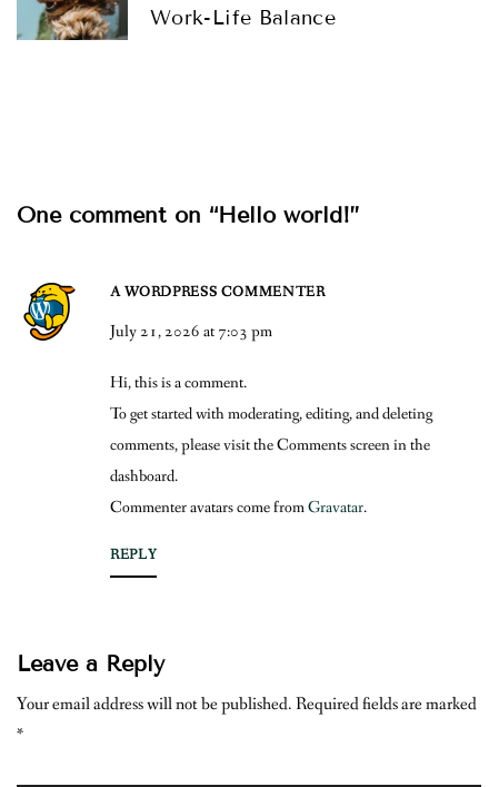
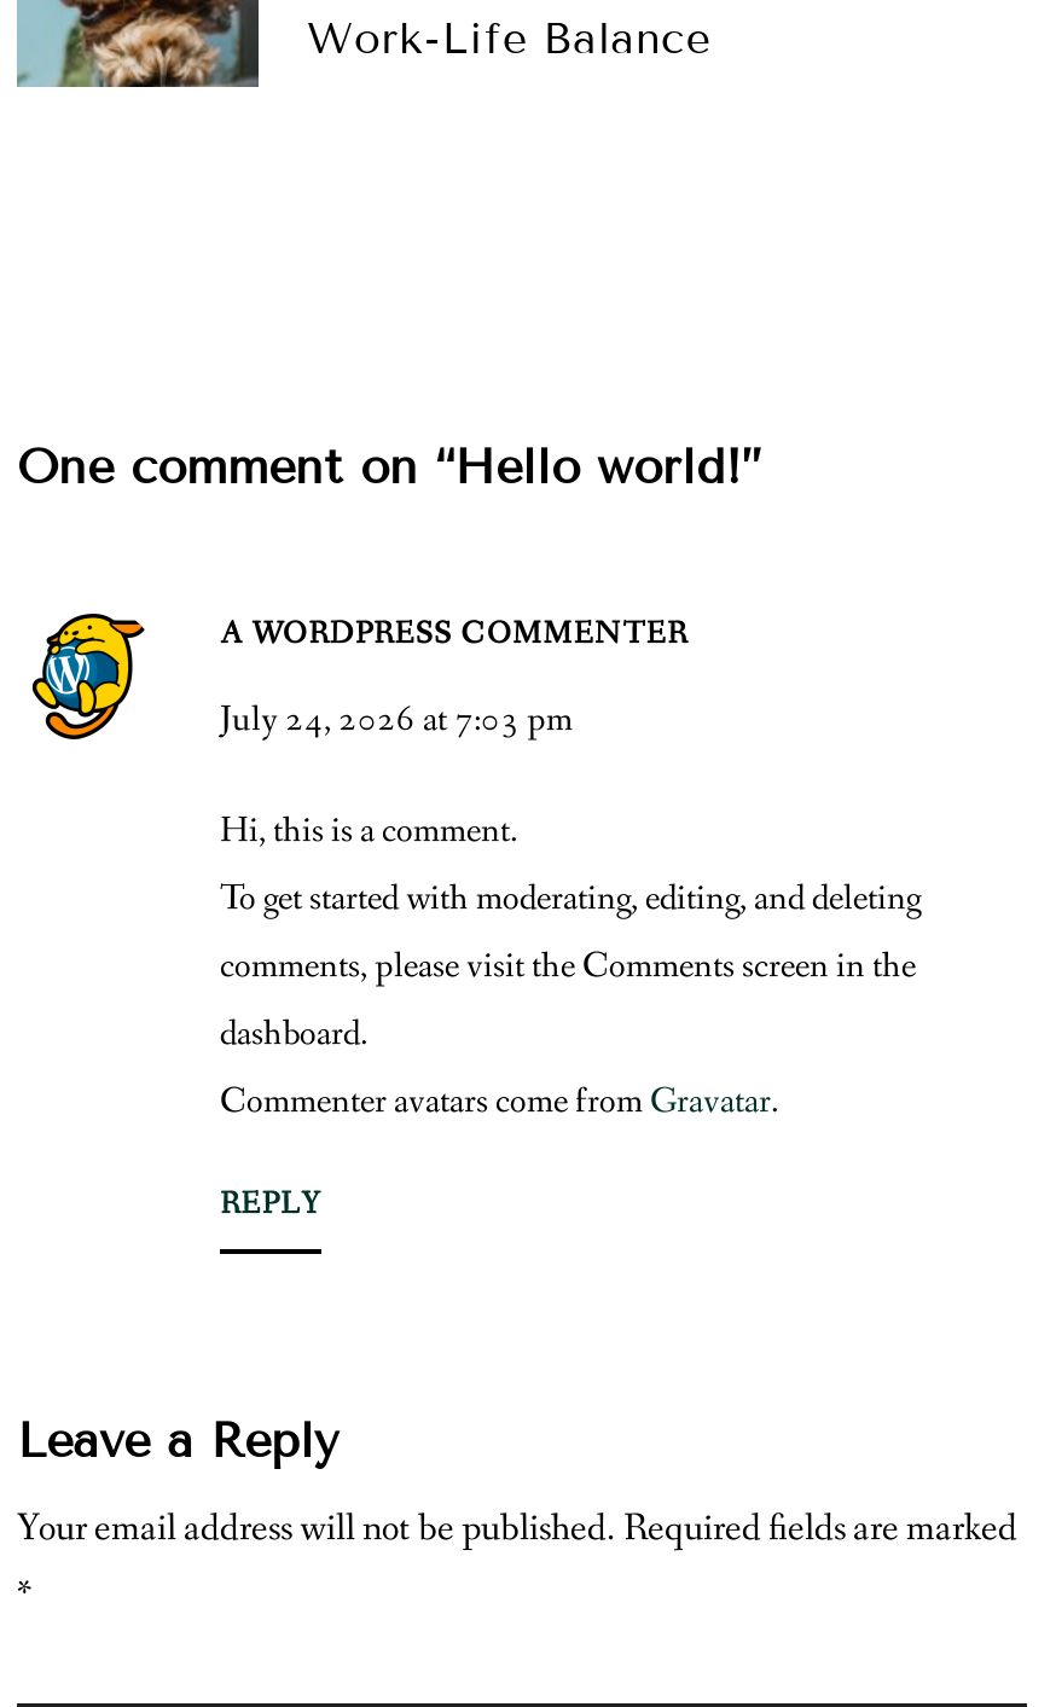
- July 21, 2026 at 7:03 pm
+ July 24, 2026 at 7:03 pm
